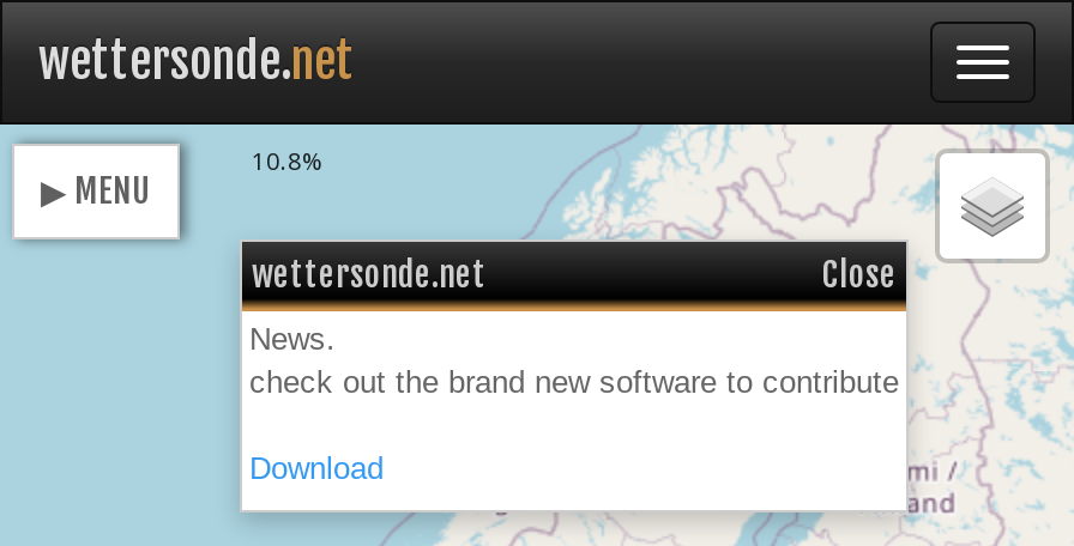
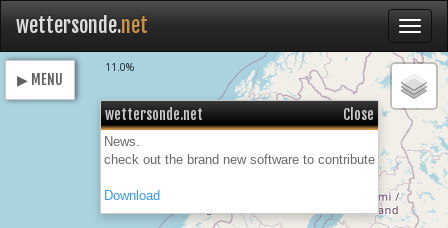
- 10.8%
+ 11.0%
